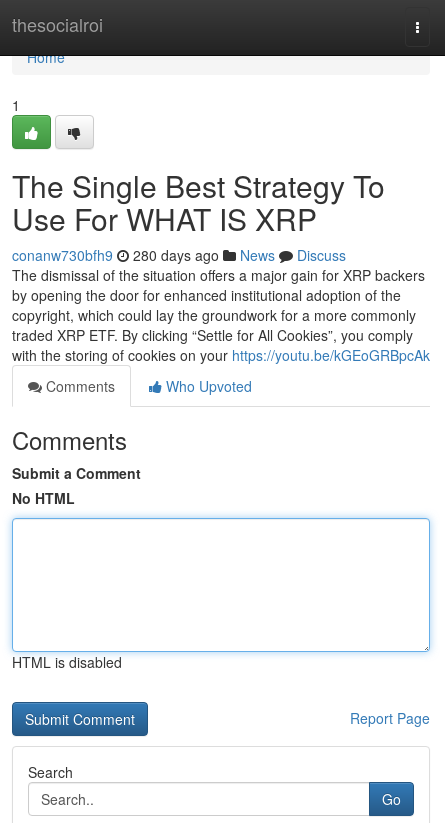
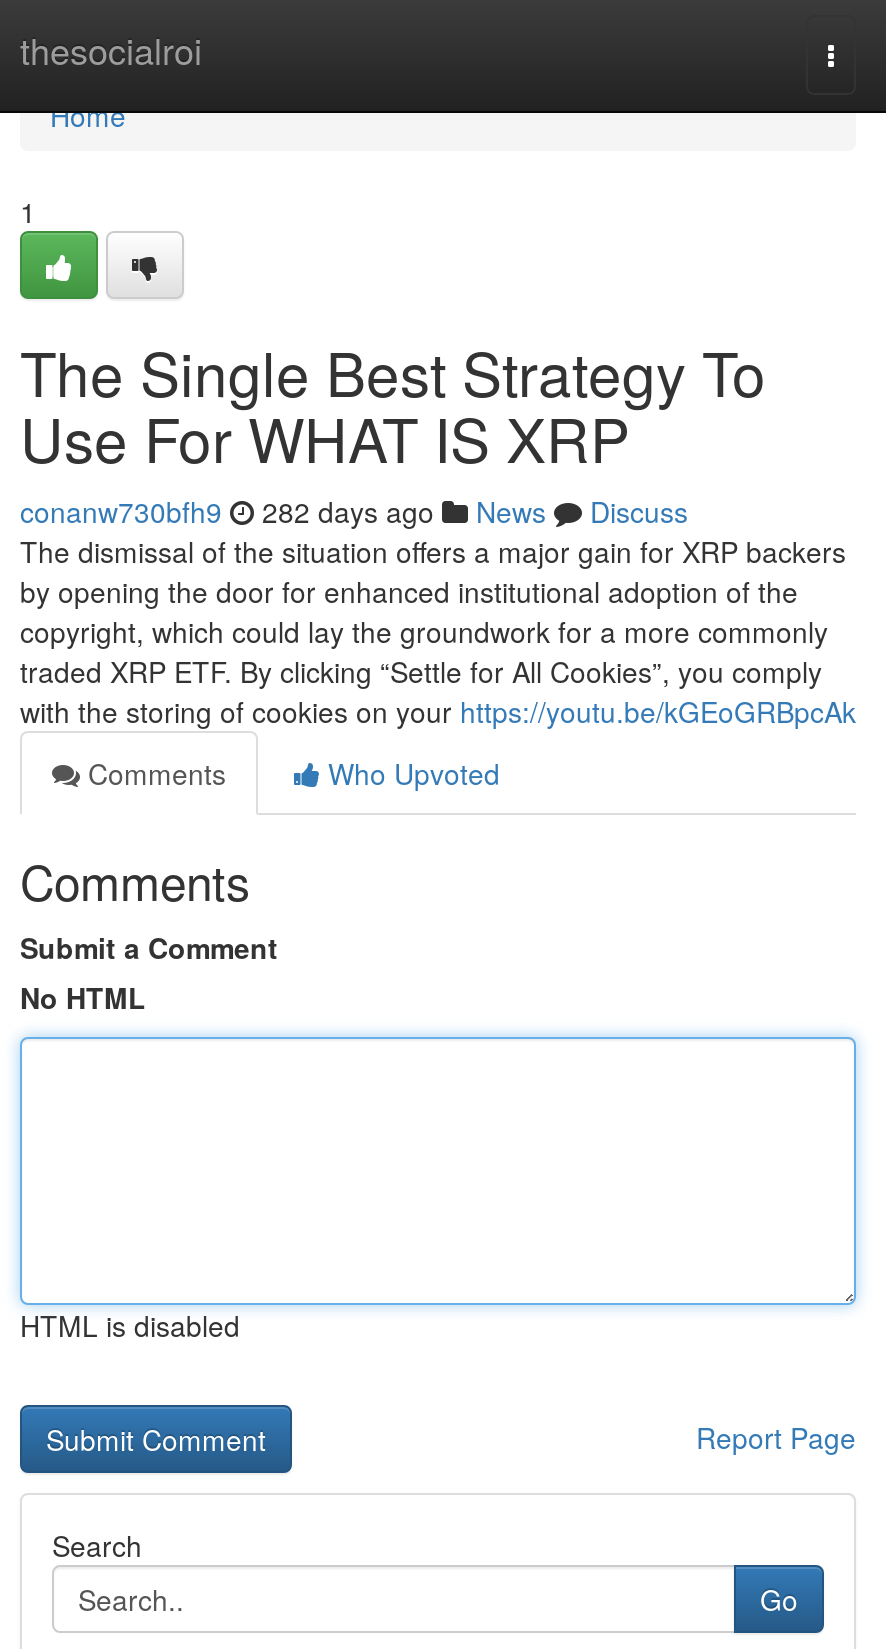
- conanw730bfh9 280 days ago News Discuss
+ conanw730bfh9 282 days ago News Discuss
